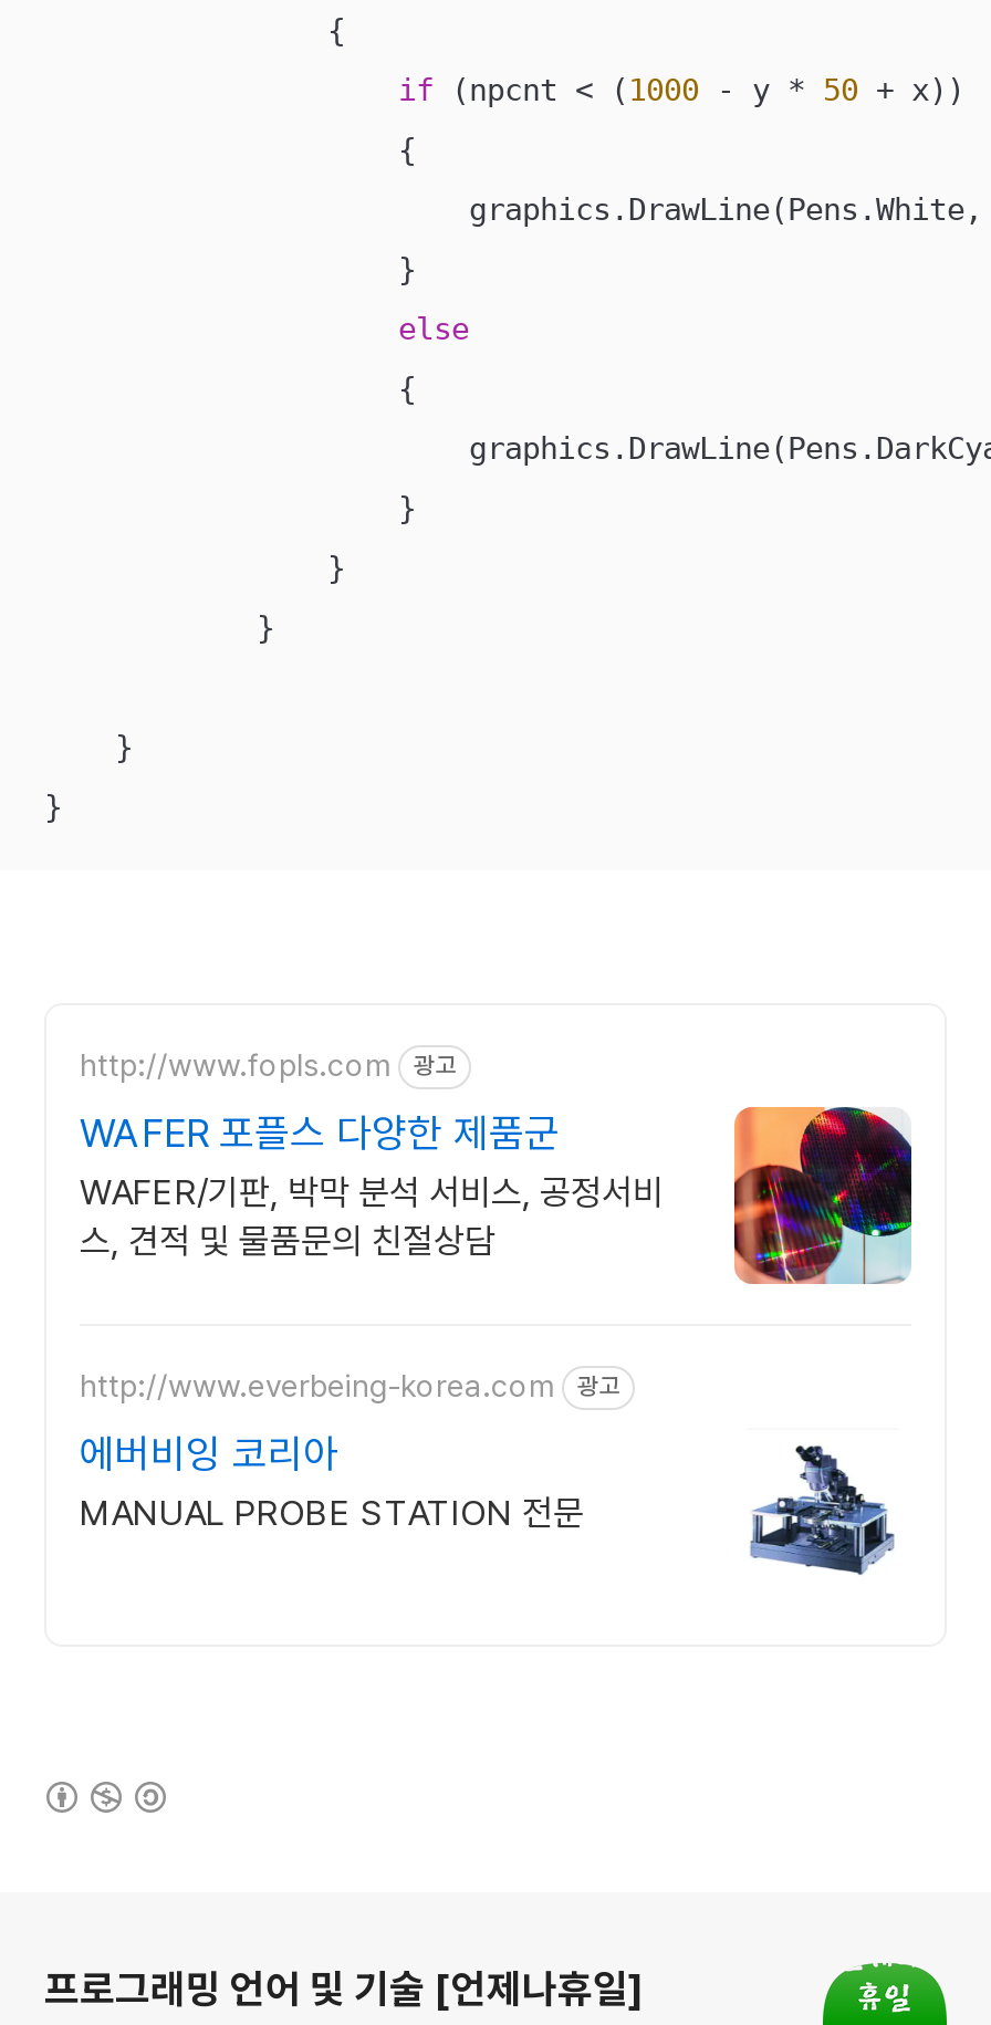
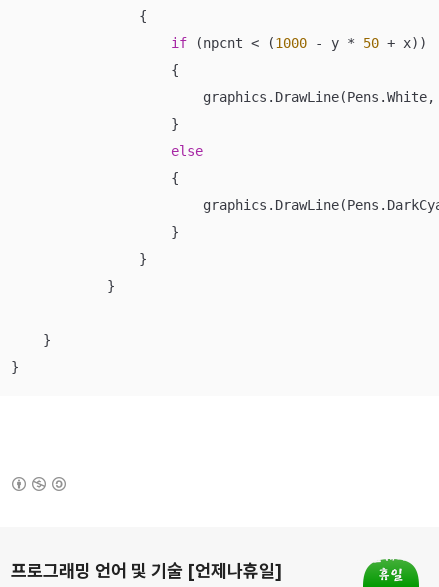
- [image]
- http://www.fopls.com
- 광고
- WAFER 포플스 다양한 제품군
- WAFER/기판, 박막 분석 서비스, 공정서비
- 스, 견적 및 물품문의 친절상담

- http://www.everbeing-korea.com
- 광고
- 에버비잉 코리아
- MANUAL PROBE STATION 전문

- [image]
